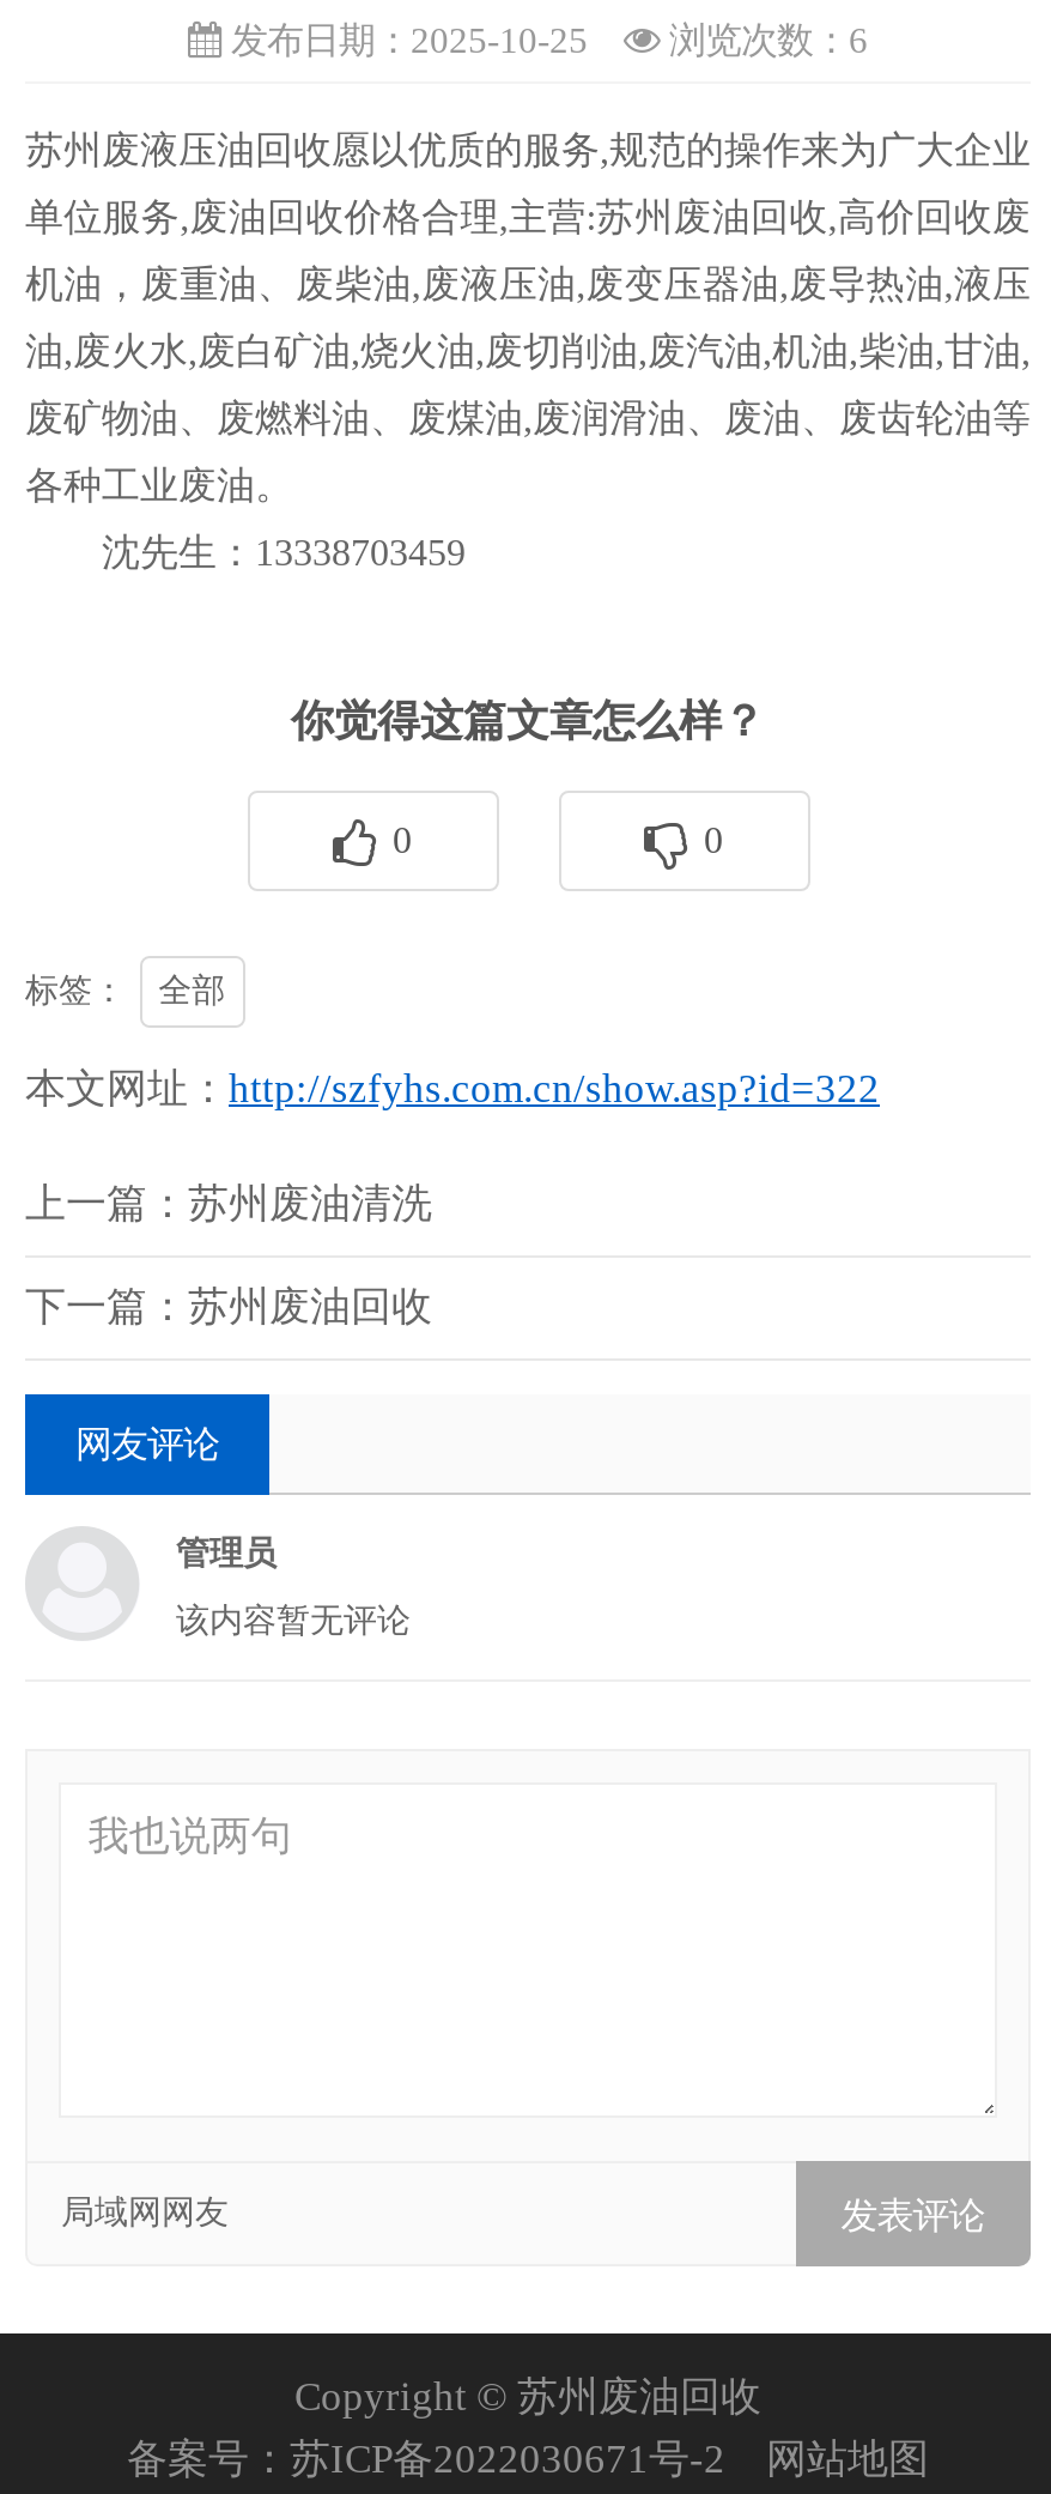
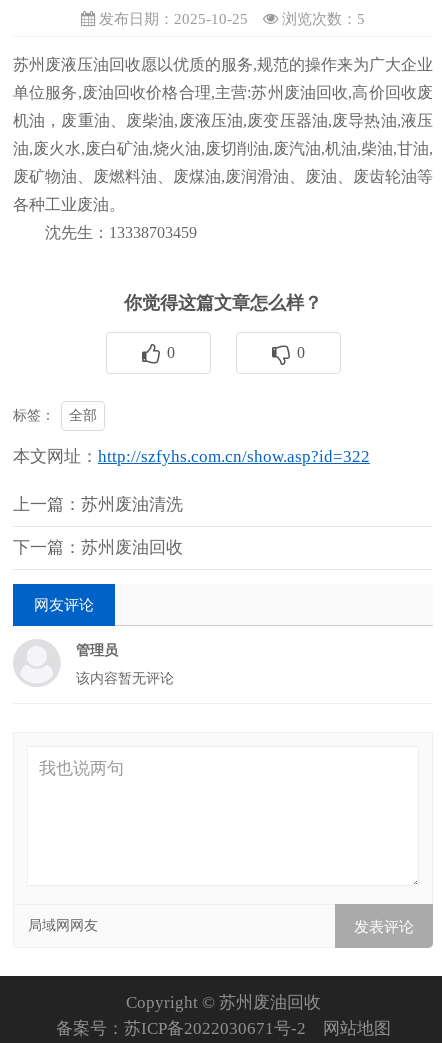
- 发布日期：2025-10-25 浏览次数：6
+ 发布日期：2025-10-25 浏览次数：5
